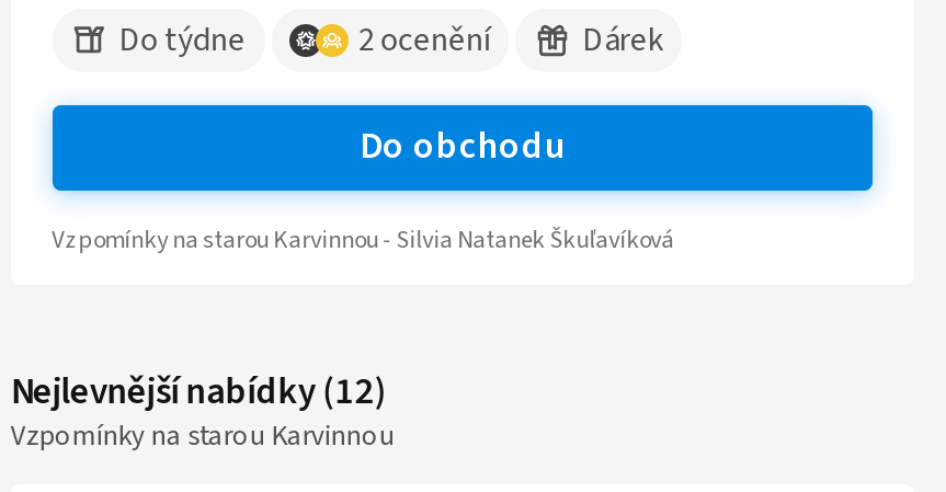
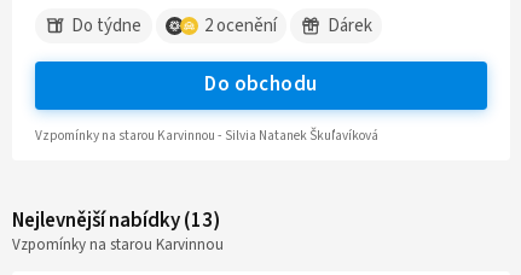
- Nejlevnější nabídky (12)
+ Nejlevnější nabídky (13)
